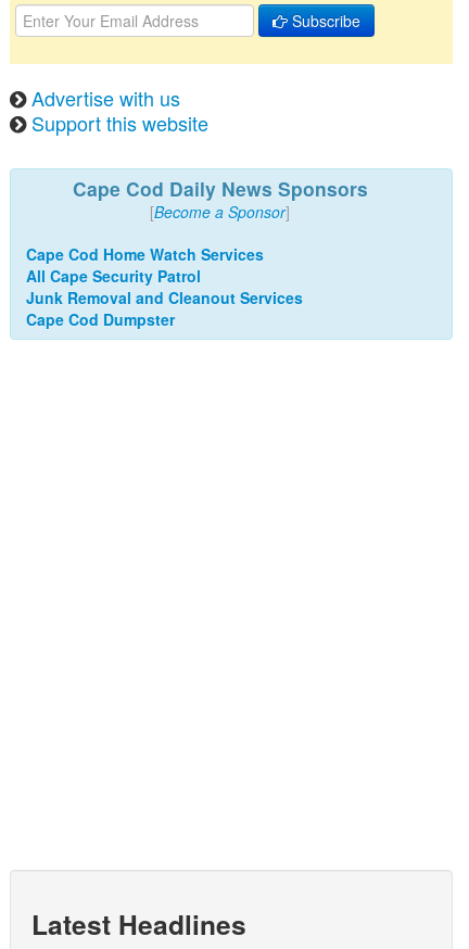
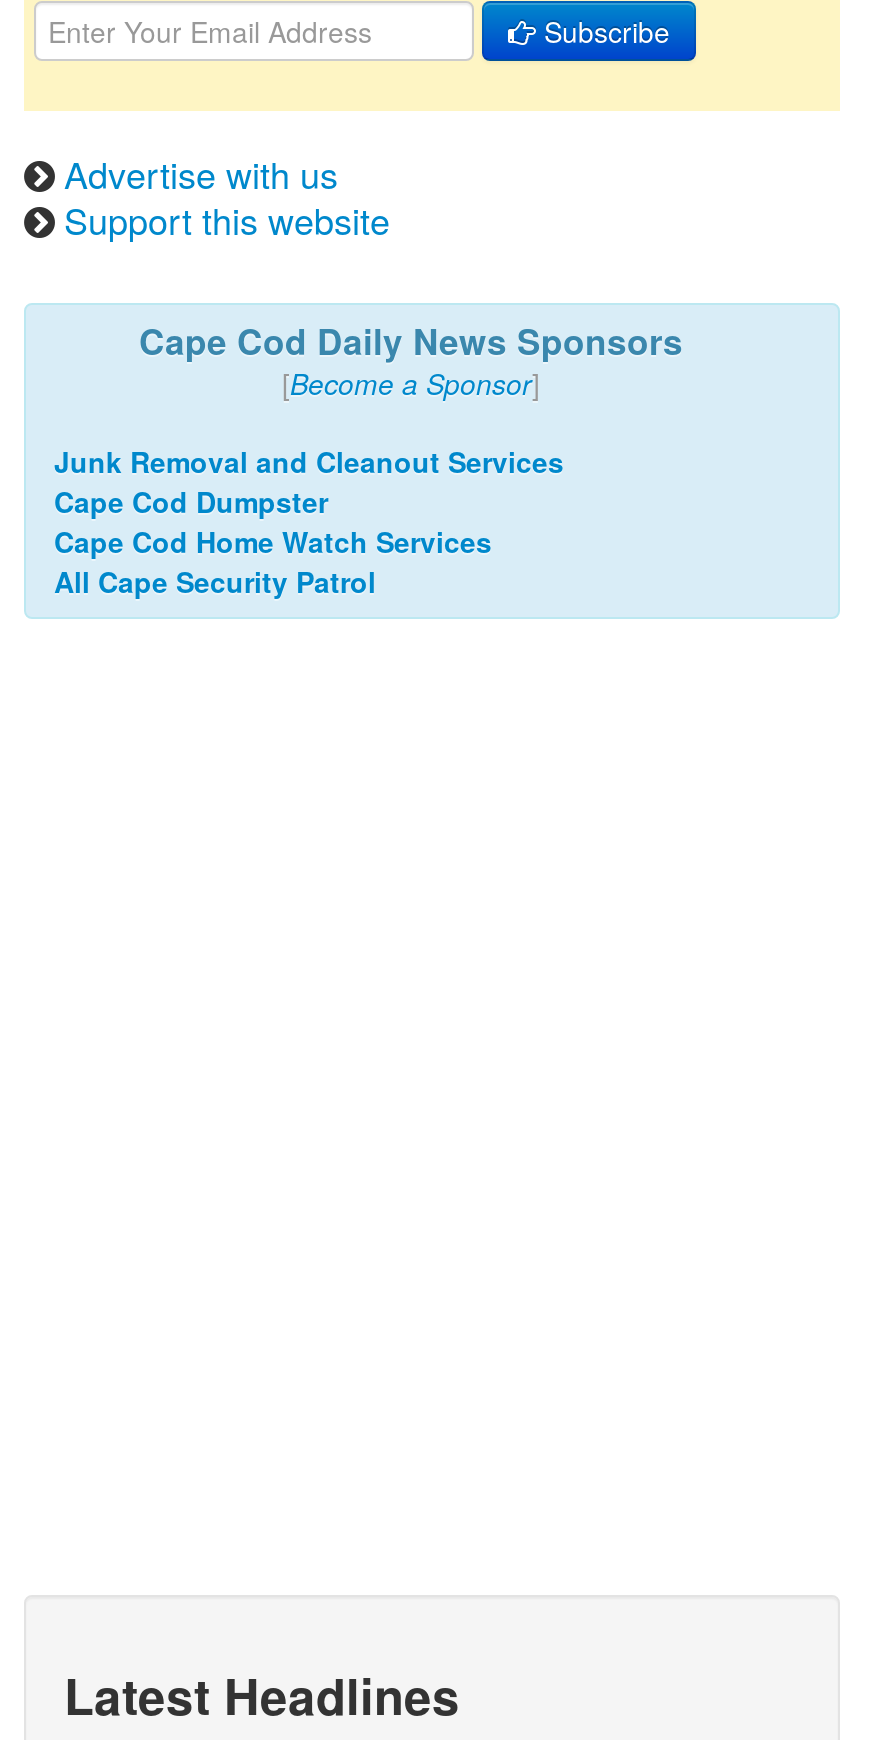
moved down: Cape Cod Home Watch Services | All Cape Security Patrol

moved up: Junk Removal and Cleanout Services | Cape Cod Dumpster
